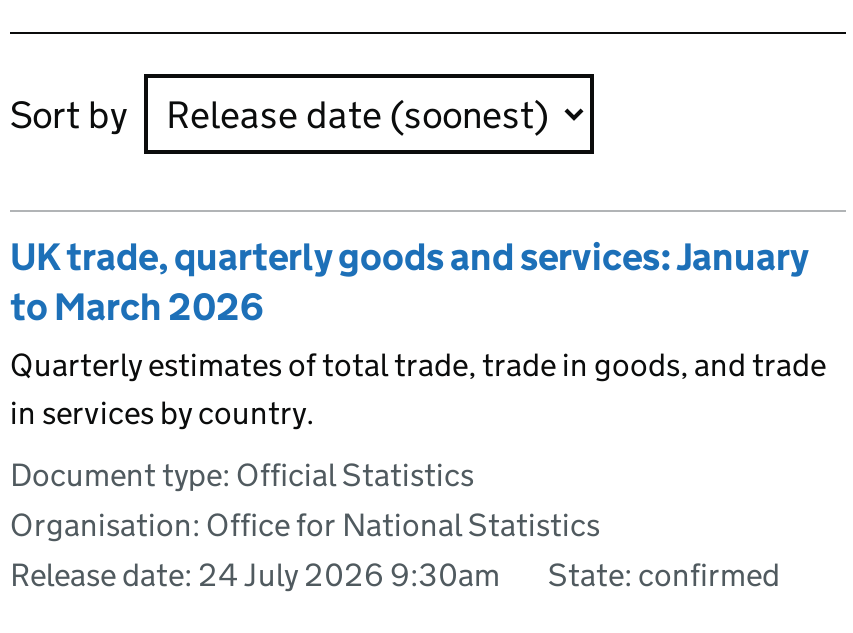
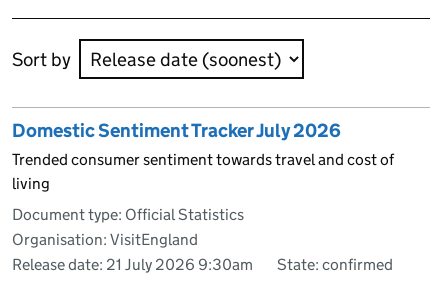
- UK trade, quarterly goods and services: January
- to March 2026
- Quarterly estimates of total trade, trade in goods, and trade
- in services by country.
+ Domestic Sentiment Tracker July 2026
+ Trended consumer sentiment towards travel and cost of
+ living

- Organisation: Office for National Statistics
- Release date: 24 July 2026 9:30am
+ Organisation: VisitEngland
+ Release date: 21 July 2026 9:30am
